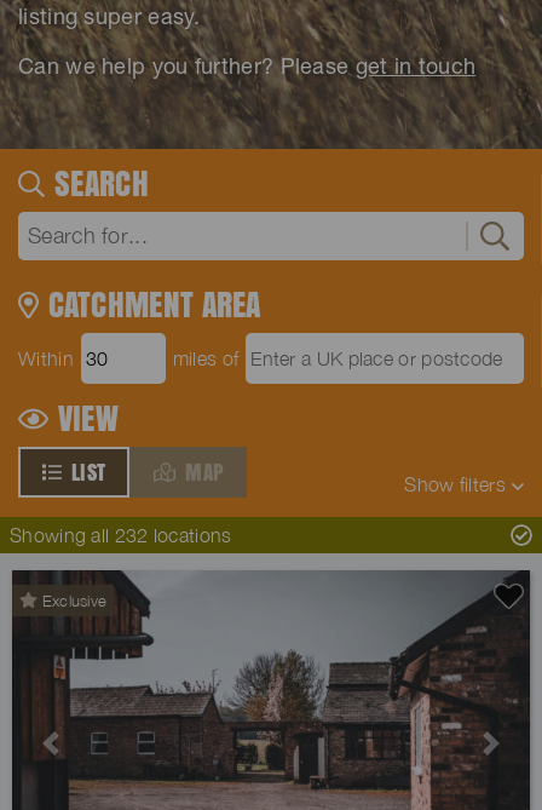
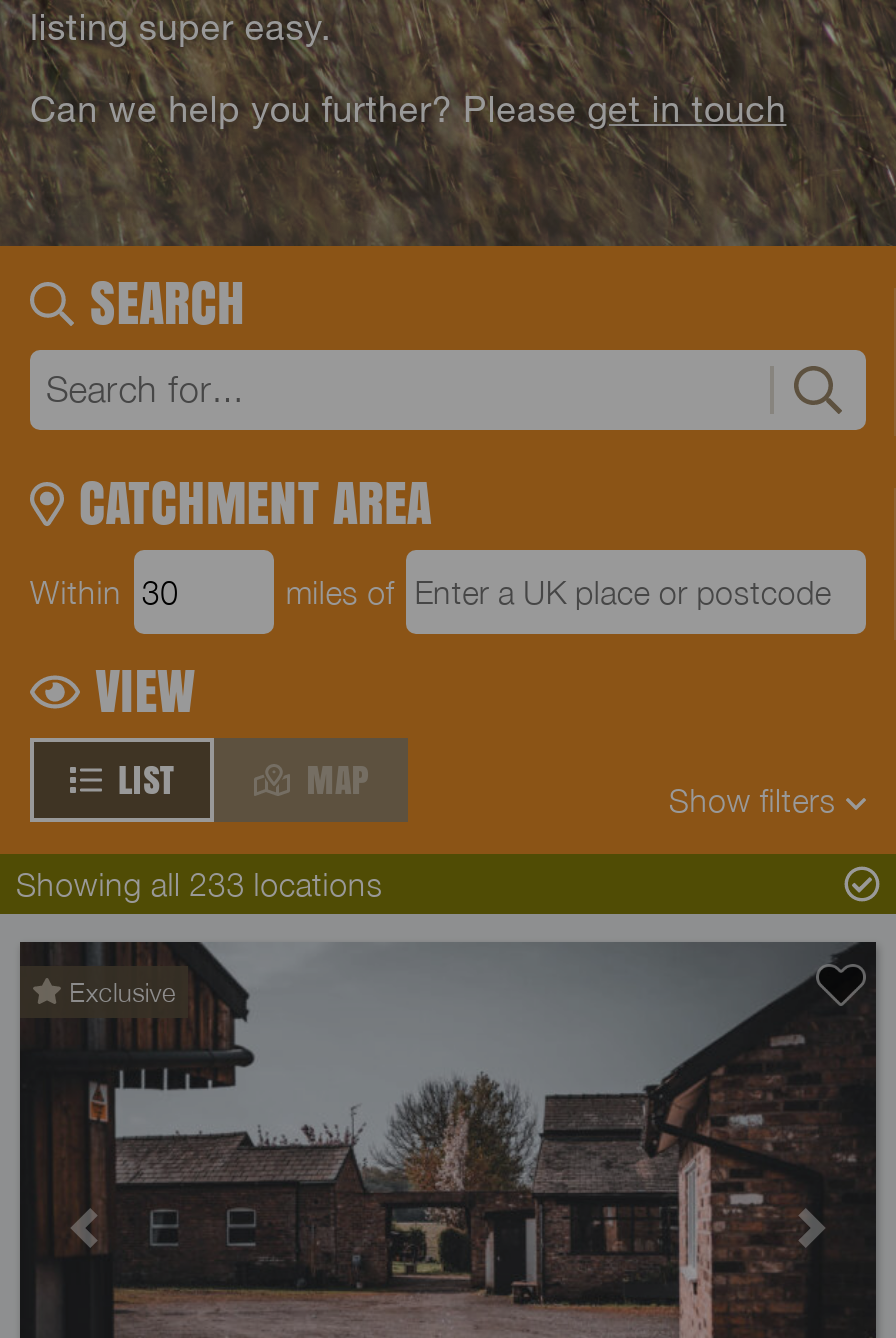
- Showing all 232 locations
+ Showing all 233 locations
